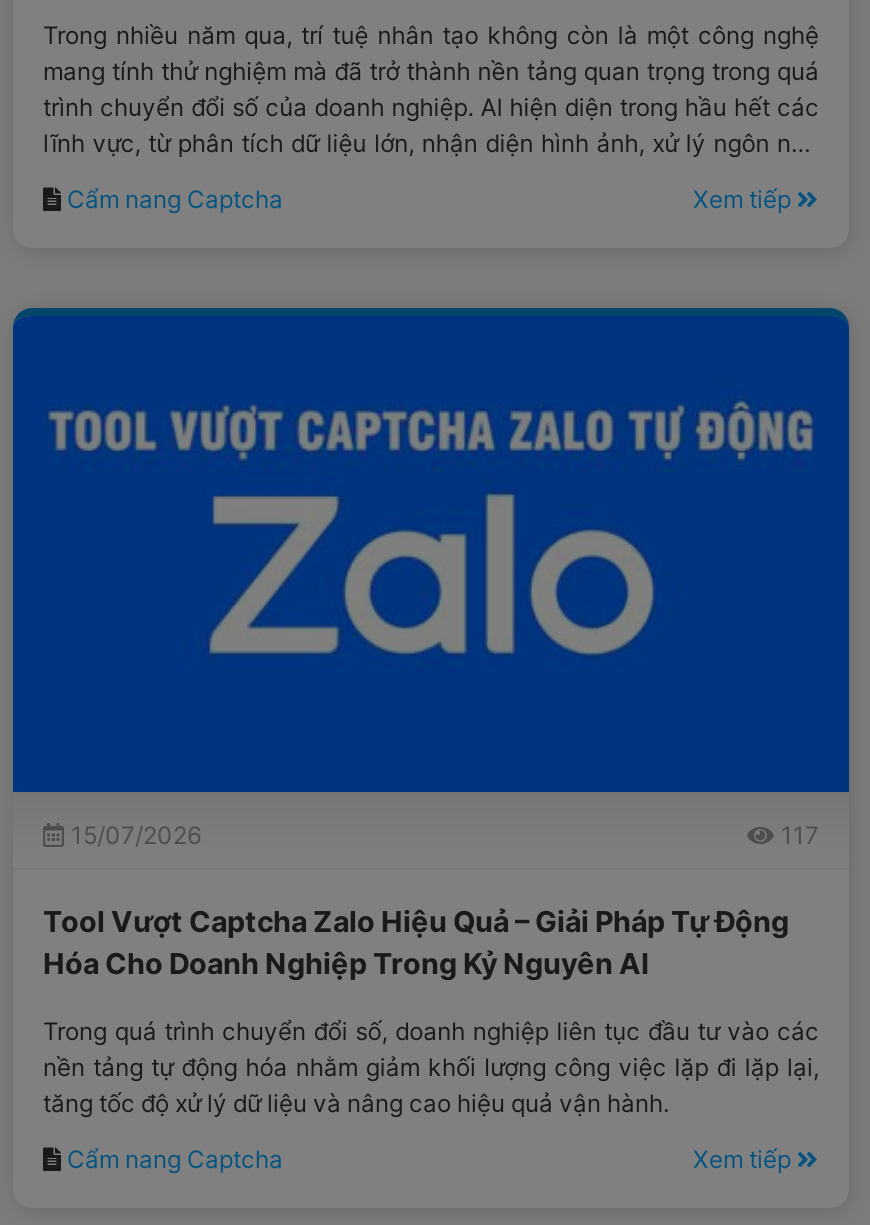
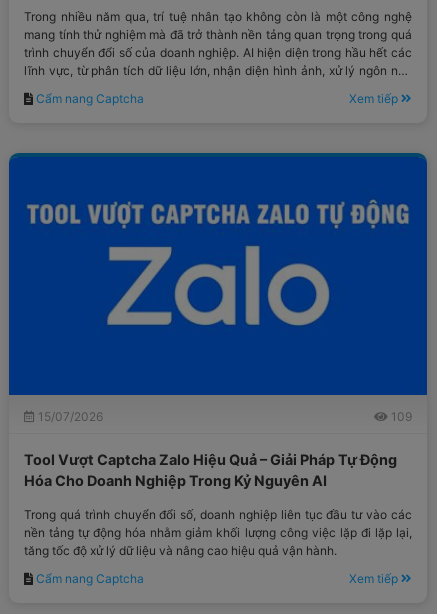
- 117
+ 109
